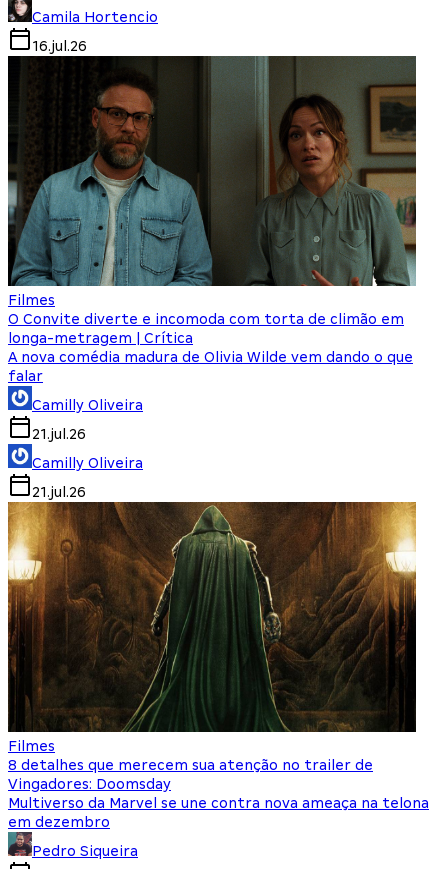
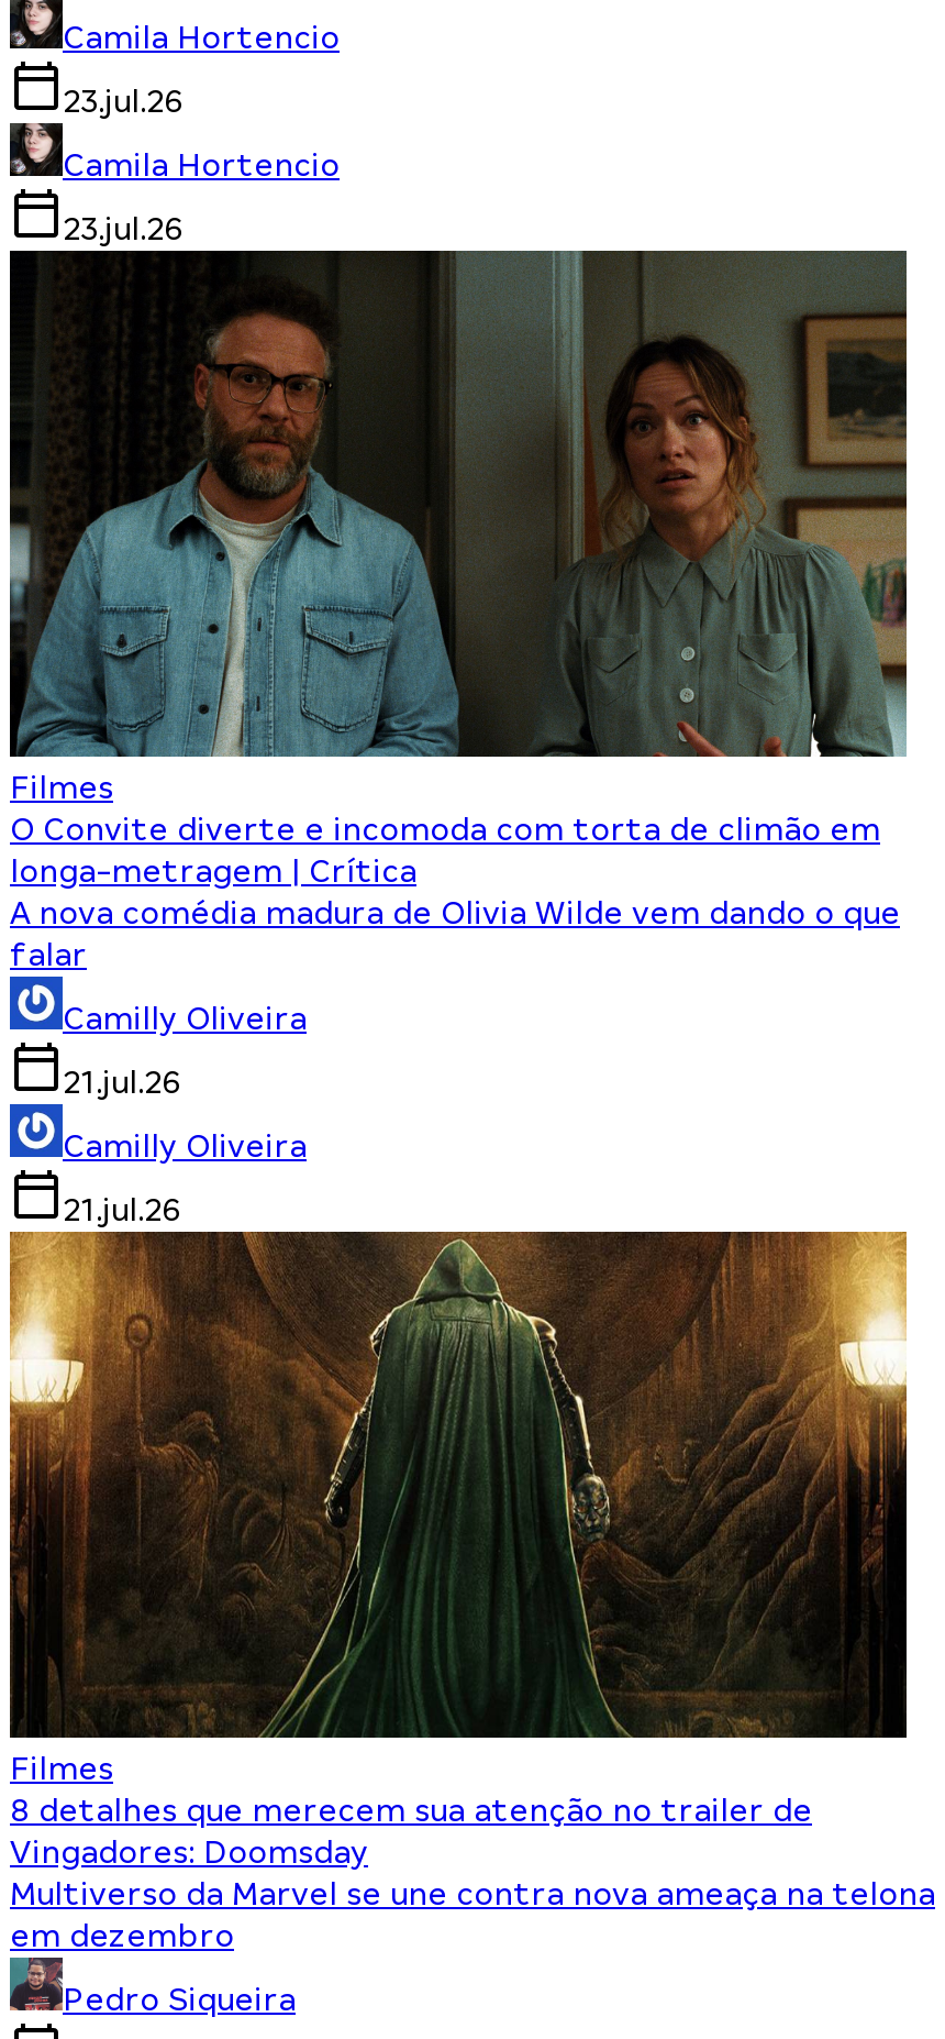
- 16.jul.26
+ 23.jul.26
+ Camila Hortencio
+ 23.jul.26
